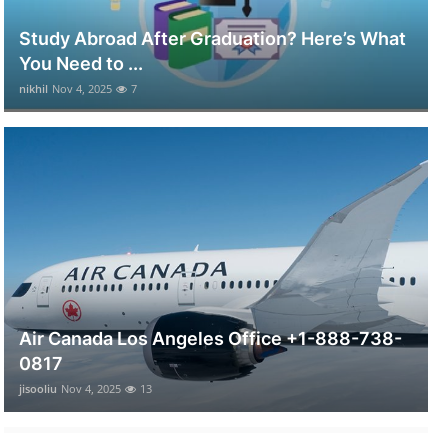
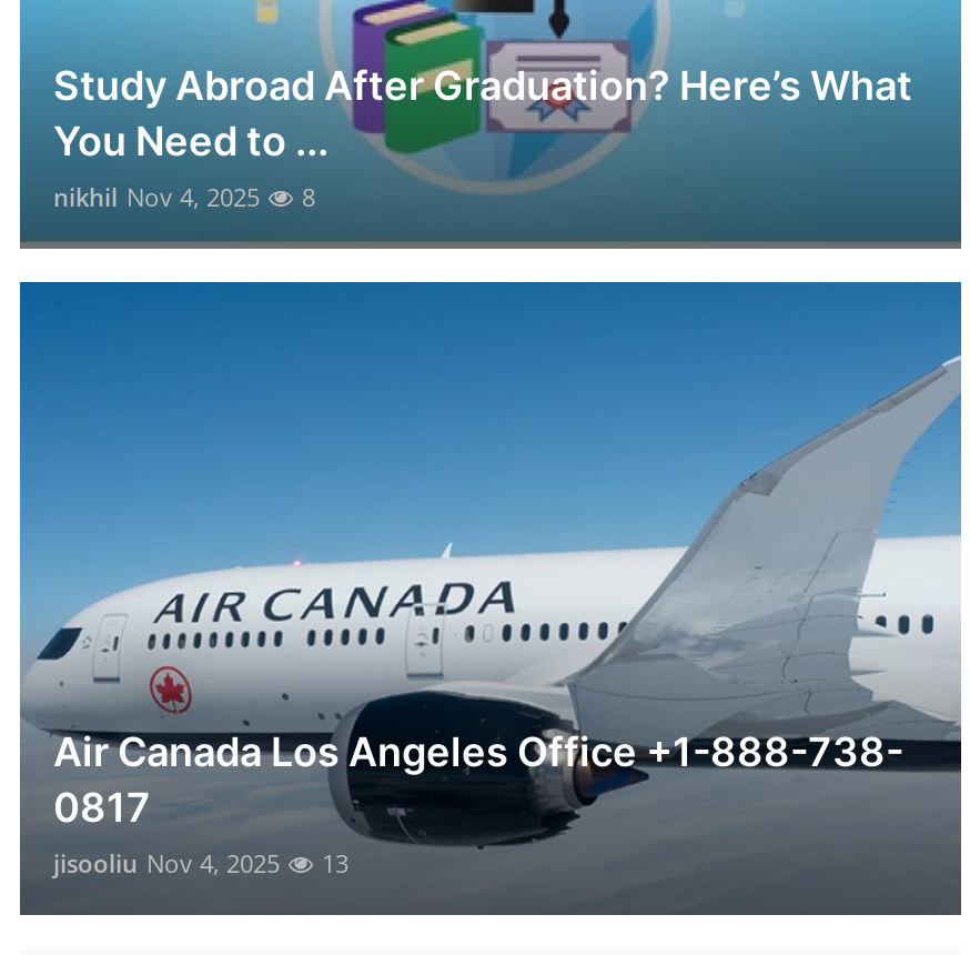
- nikhil Nov 4, 2025 7
+ nikhil Nov 4, 2025 8
